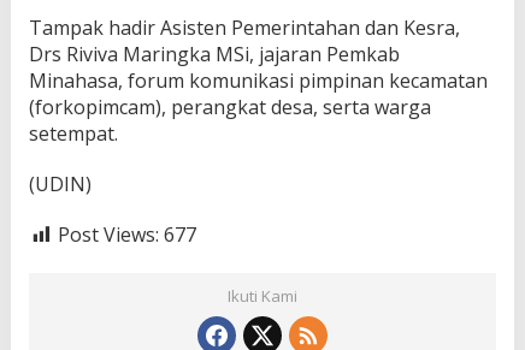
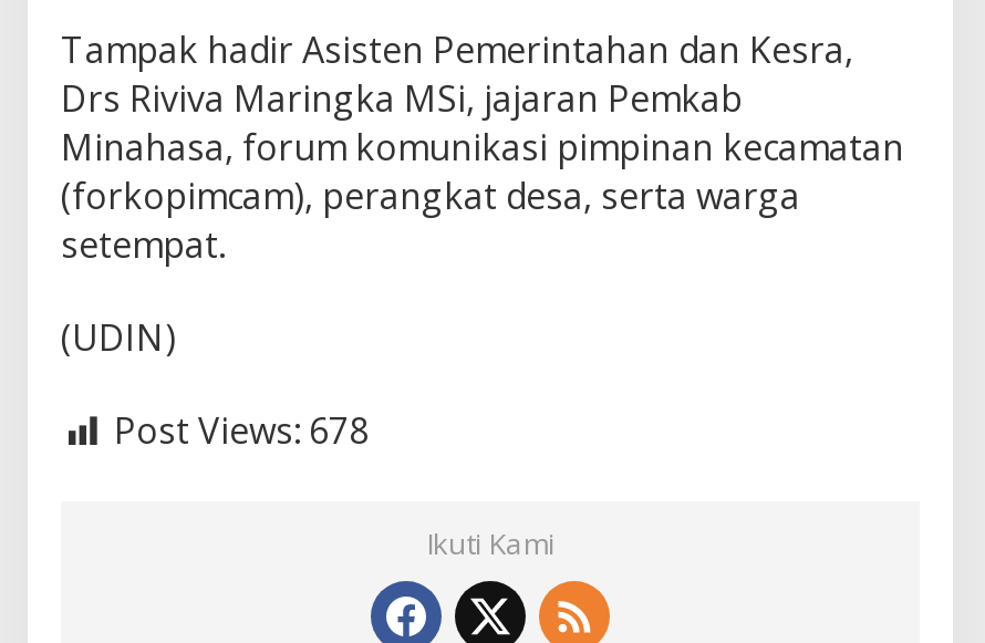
- Post Views: 677
+ Post Views: 678
